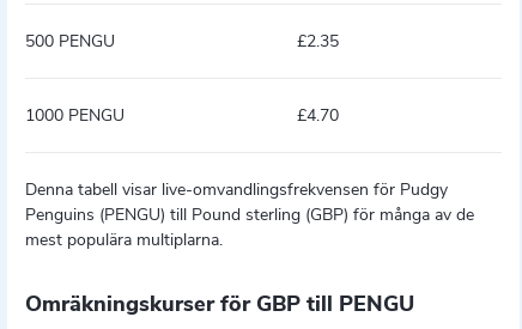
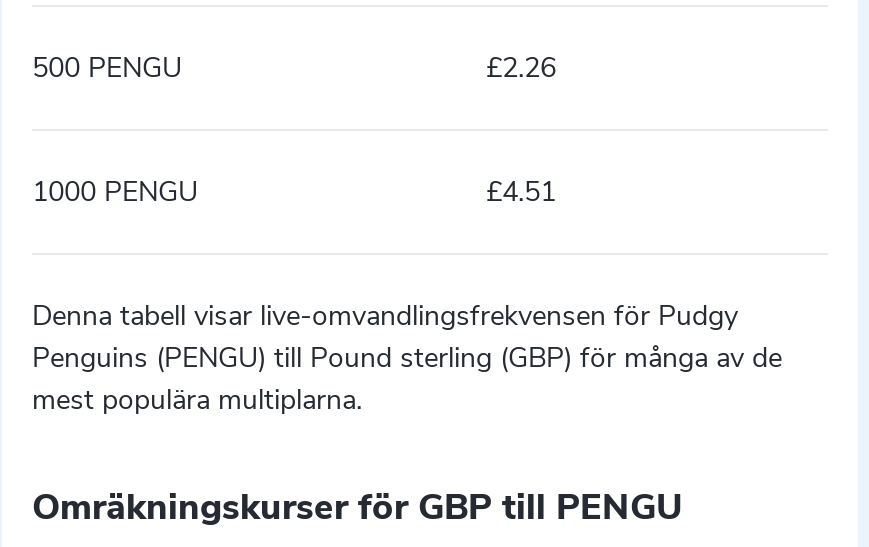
- £2.35
+ £2.26

- £4.70
+ £4.51
